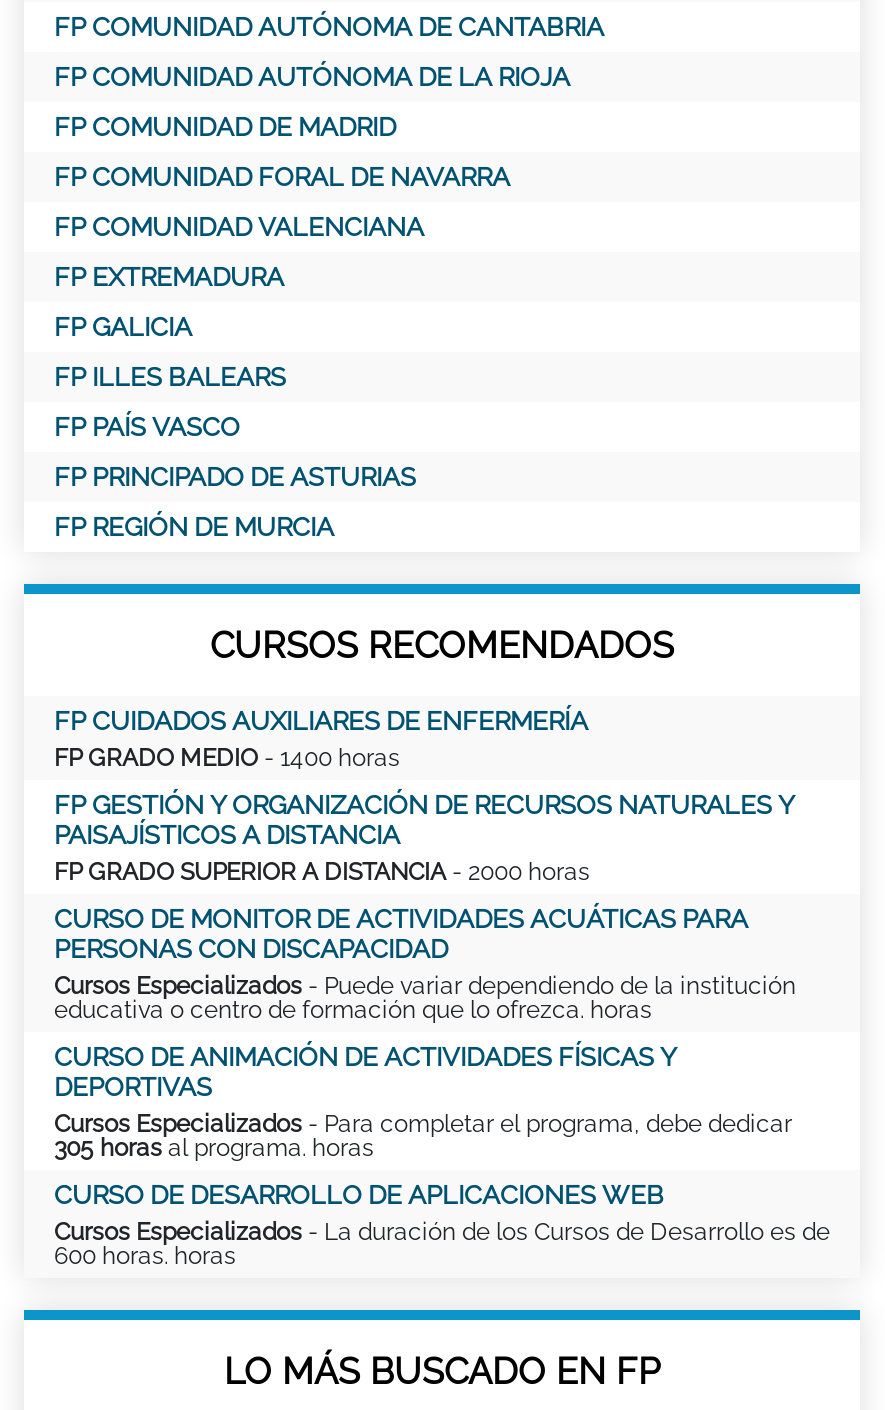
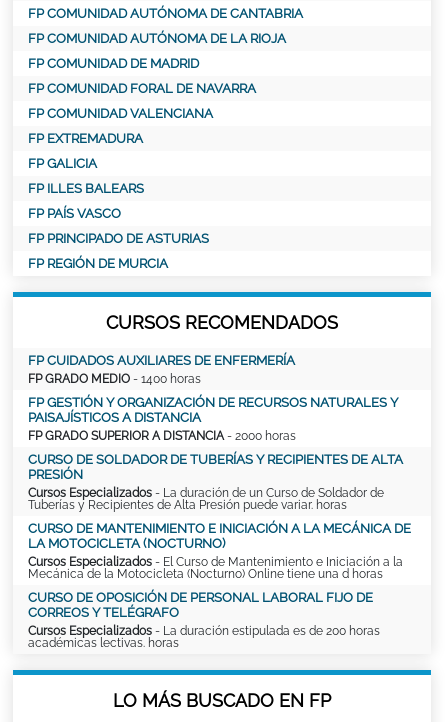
- CURSO DE MONITOR DE ACTIVIDADES ACUÁTICAS PARA
- PERSONAS CON DISCAPACIDAD
- Cursos Especializados - Puede variar dependiendo de la institución
- educativa o centro de formación que lo ofrezca. horas
+ CURSO DE SOLDADOR DE TUBERÍAS Y RECIPIENTES DE ALTA
+ PRESIÓN
+ Cursos Especializados - La duración de un Curso de Soldador de
+ Tuberías y Recipientes de Alta Presión puede variar. horas

- CURSO DE ANIMACIÓN DE ACTIVIDADES FÍSICAS Y
- DEPORTIVAS
- Cursos Especializados - Para completar el programa, debe dedicar
- 305 horasal programa. horas
+ CURSO DE MANTENIMIENTO E INICIACIÓN A LA MECÁNICA DE
+ LA MOTOCICLETA (NOCTURNO)
+ Cursos Especializados - El Curso de Mantenimiento e Iniciación a la
+ Mecánica de la Motocicleta (Nocturno) Online tiene una d horas

- CURSO DE DESARROLLO DE APLICACIONES WEB
- Cursos Especializados - La duración de los Cursos de Desarrollo es de
- 600 horas. horas
+ CURSO DE OPOSICIÓN DE PERSONAL LABORAL FIJO DE
+ CORREOS Y TELÉGRAFO
+ Cursos Especializados - La duración estipulada es de 200 horas
+ académicas lectivas. horas
